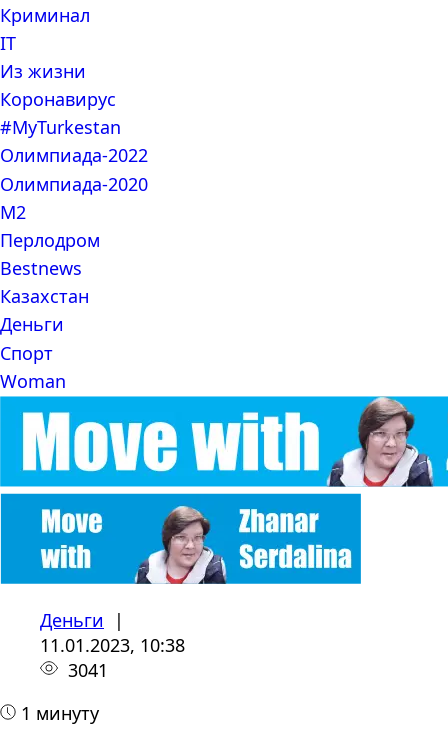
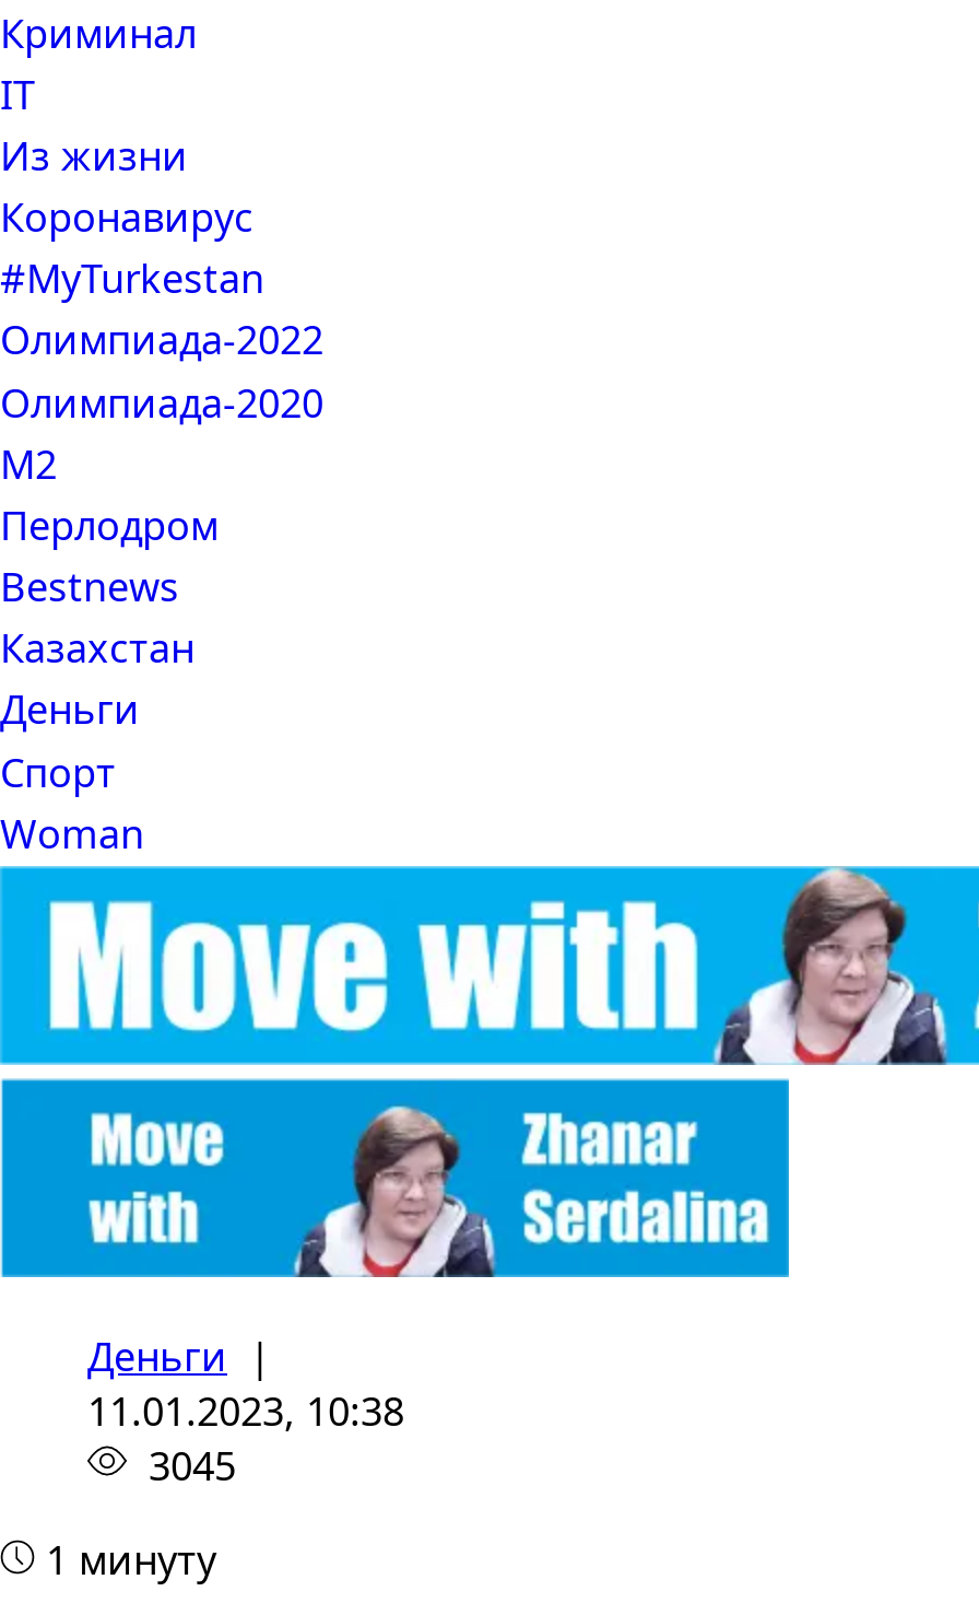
- 3041
+ 3045
